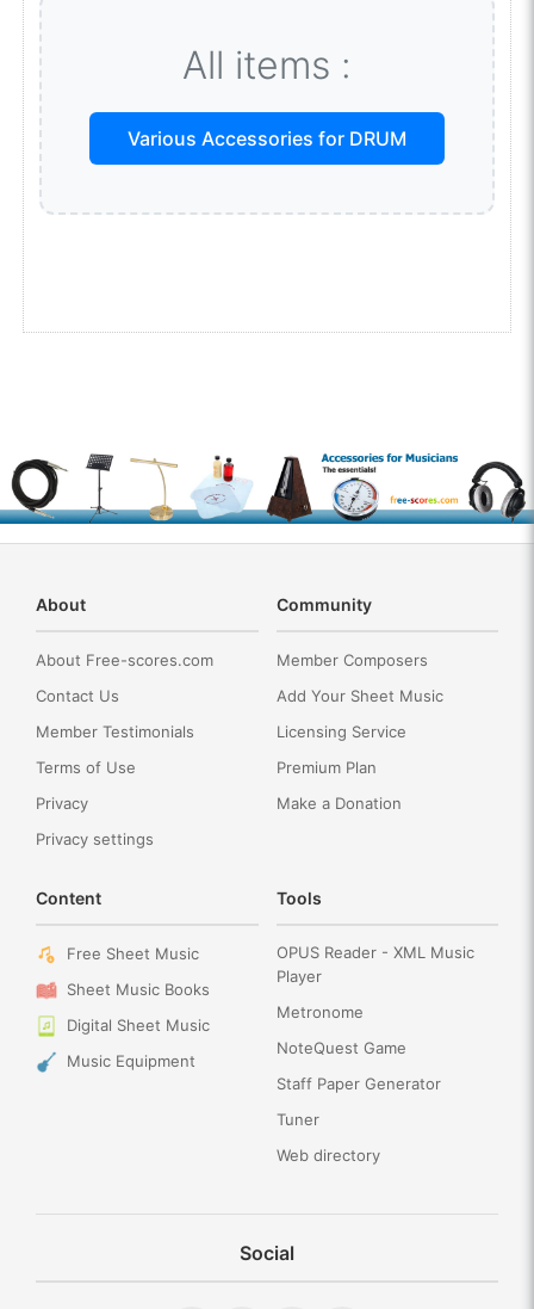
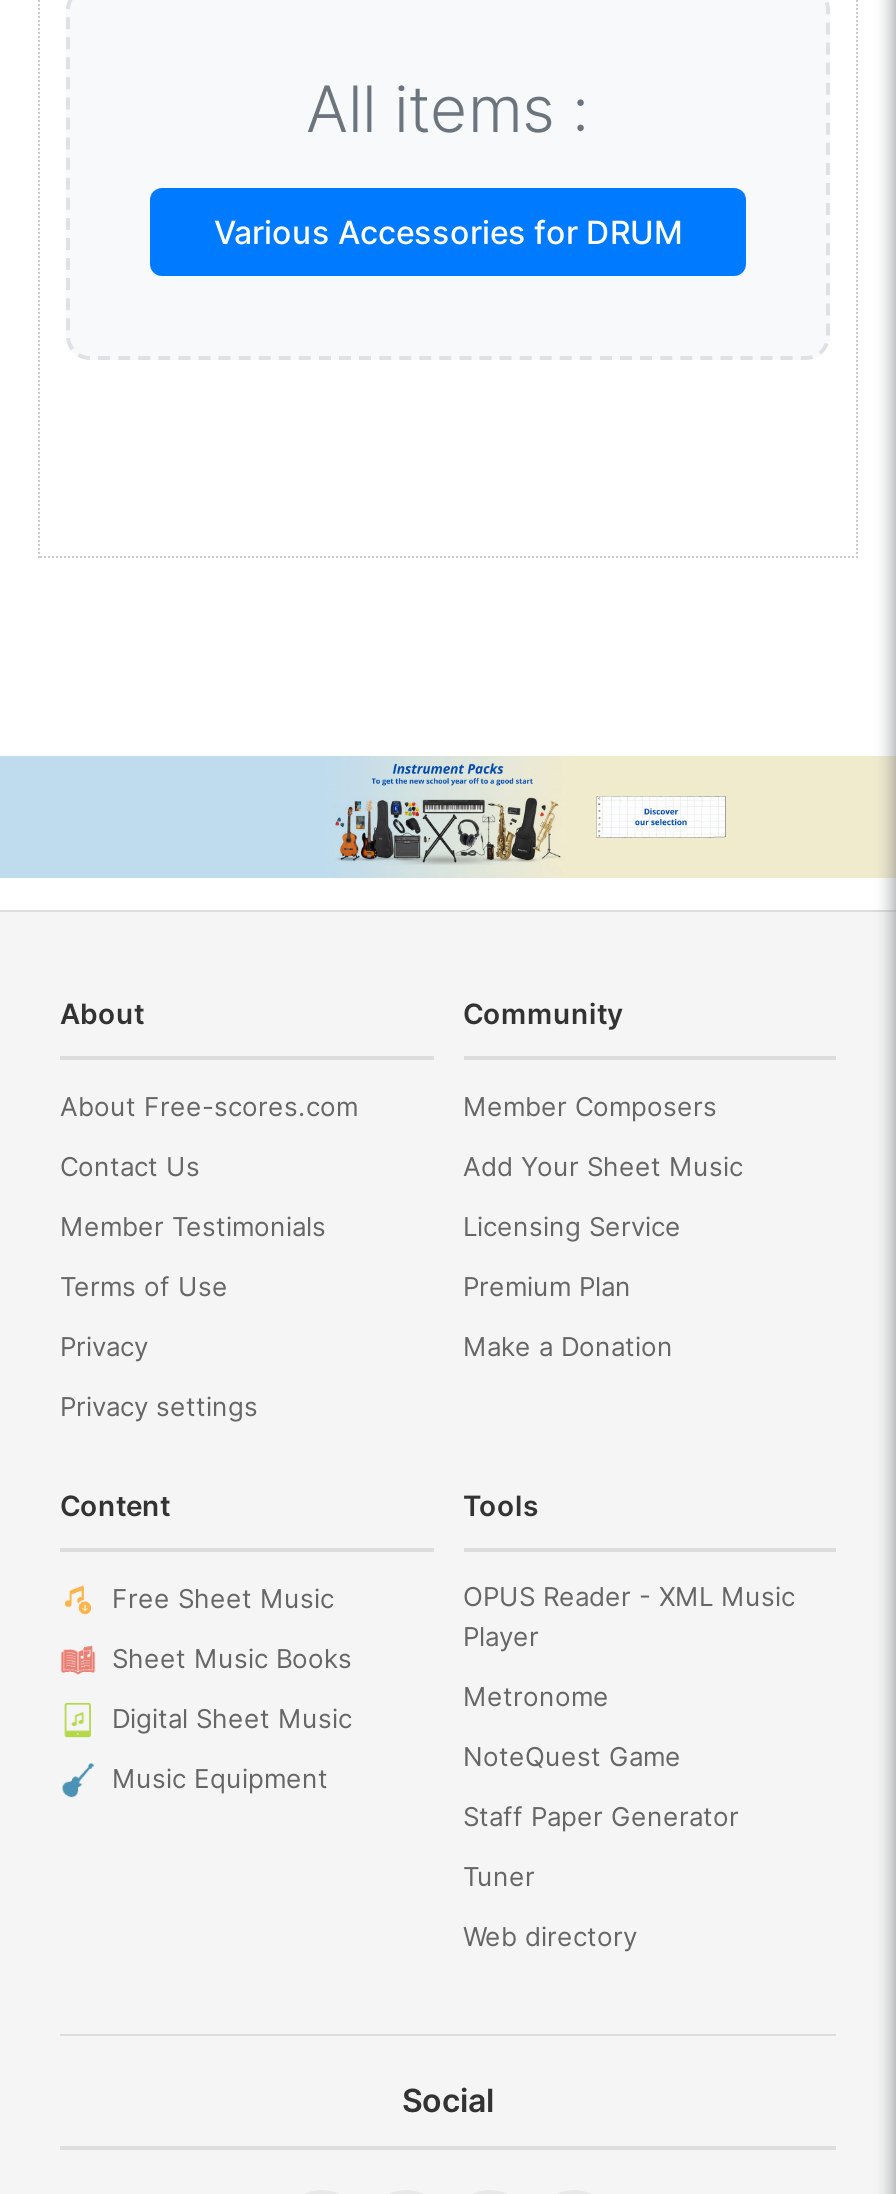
- [image]
+ [image]
